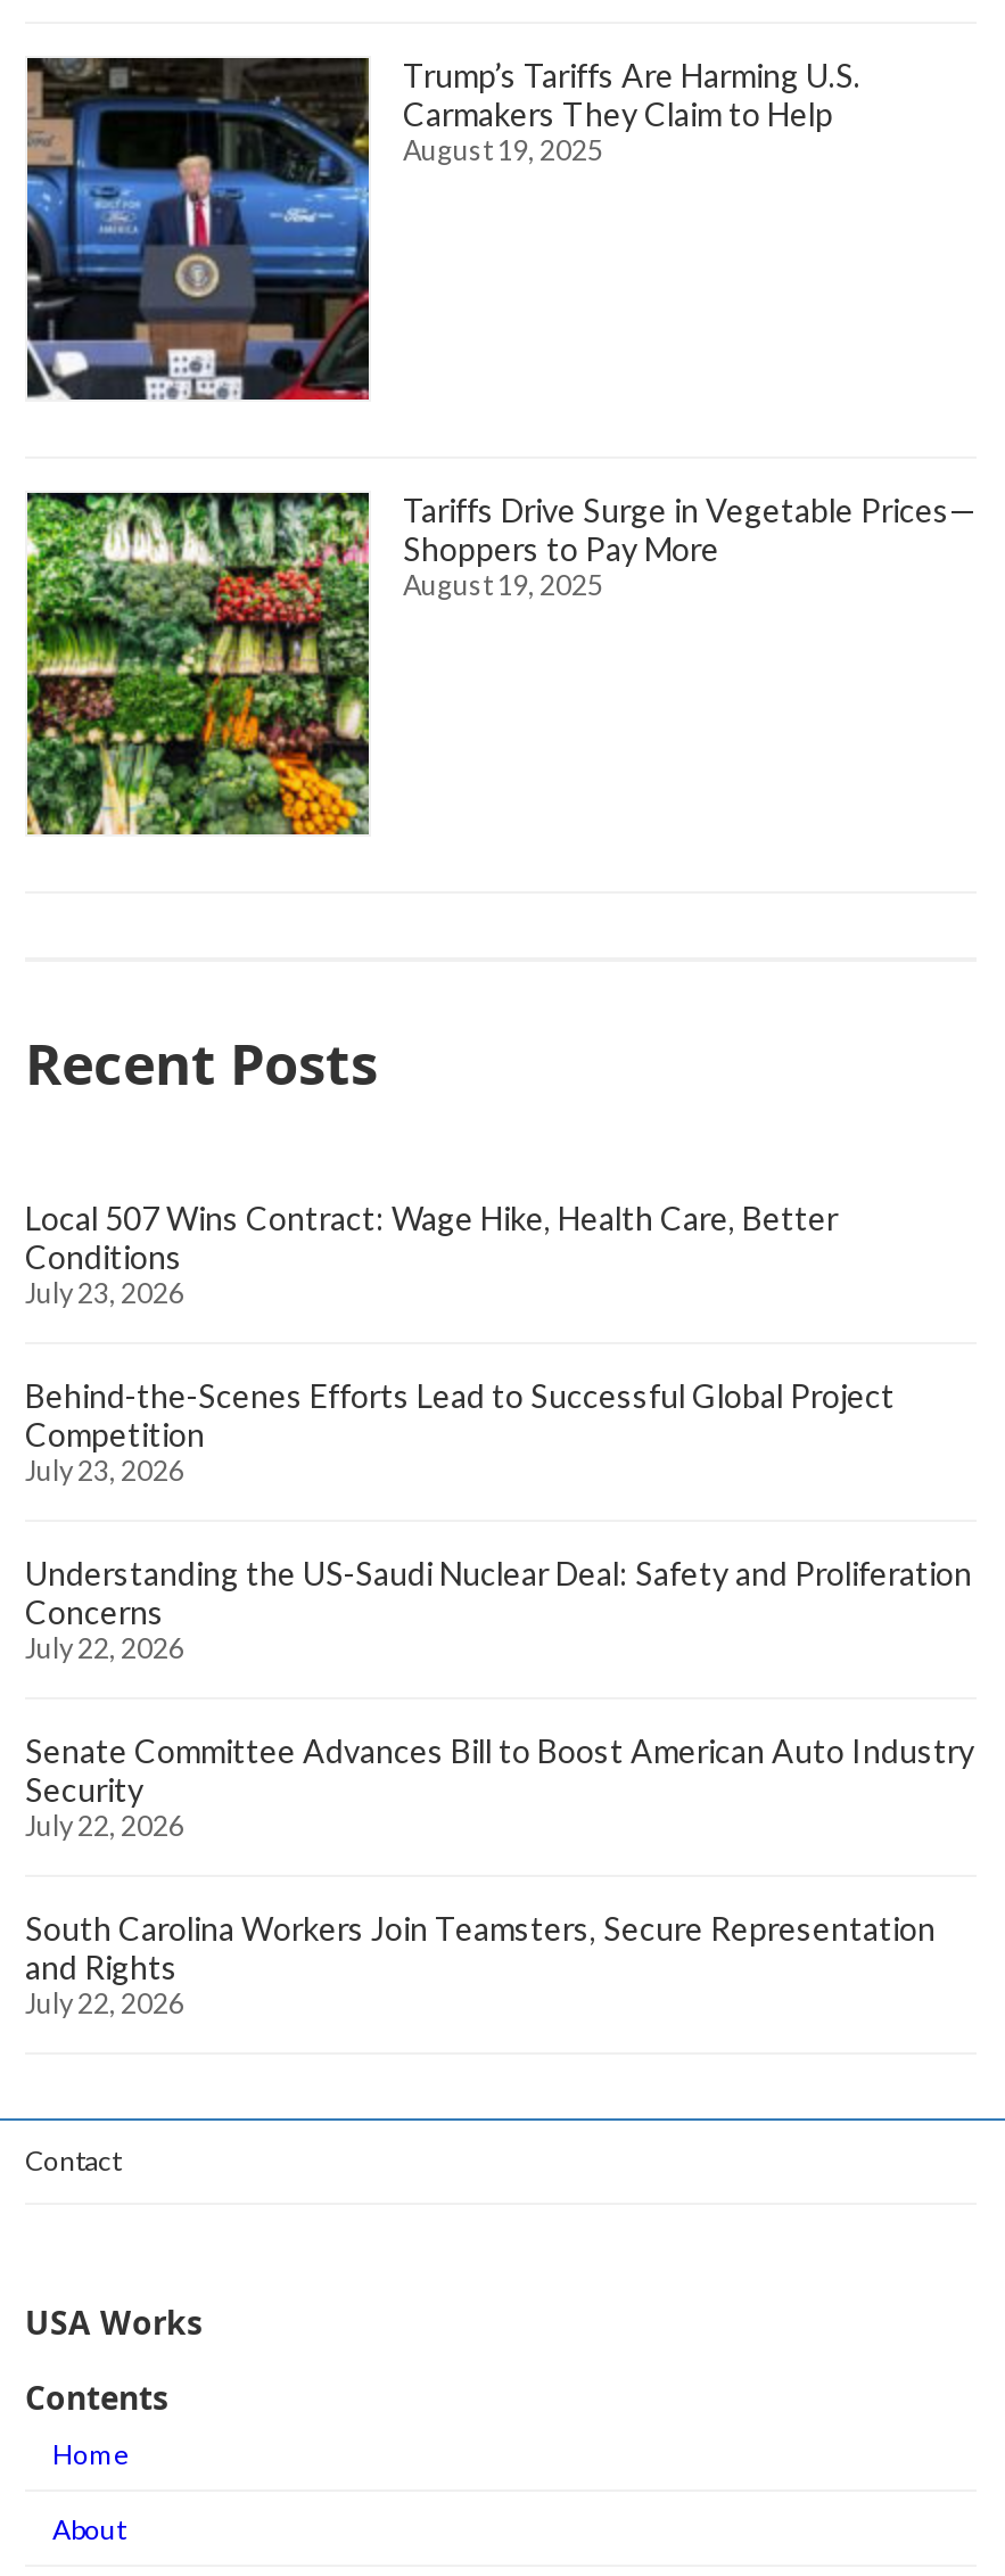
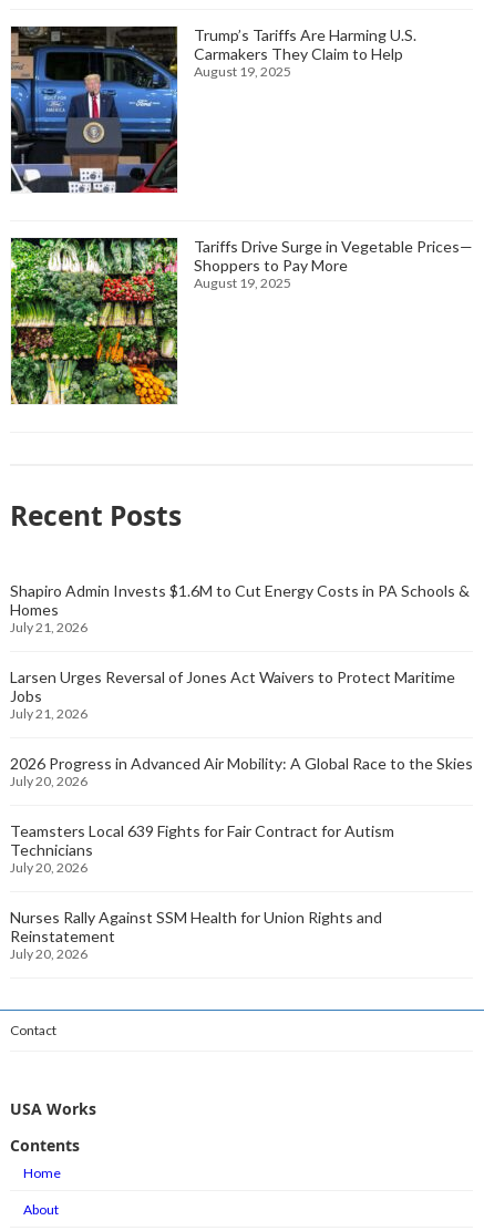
- Local 507 Wins Contract: Wage Hike, Health Care, Better
- Conditions
- July 23, 2026
+ Shapiro Admin Invests $1.6M to Cut Energy Costs in PA Schools &
+ Homes
+ July 21, 2026

- Behind-the-Scenes Efforts Lead to Successful Global Project
- Competition
- July 23, 2026
+ Larsen Urges Reversal of Jones Act Waivers to Protect Maritime
+ Jobs
+ July 21, 2026

- Understanding the US-Saudi Nuclear Deal: Safety and Proliferation
- Concerns
- July 22, 2026
+ 2026 Progress in Advanced Air Mobility: A Global Race to the Skies
+ July 20, 2026

- Senate Committee Advances Bill to Boost American Auto Industry
- Security
- July 22, 2026
+ Teamsters Local 639 Fights for Fair Contract for Autism
+ Technicians
+ July 20, 2026

- South Carolina Workers Join Teamsters, Secure Representation
- and Rights
- July 22, 2026
+ Nurses Rally Against SSM Health for Union Rights and
+ Reinstatement
+ July 20, 2026
